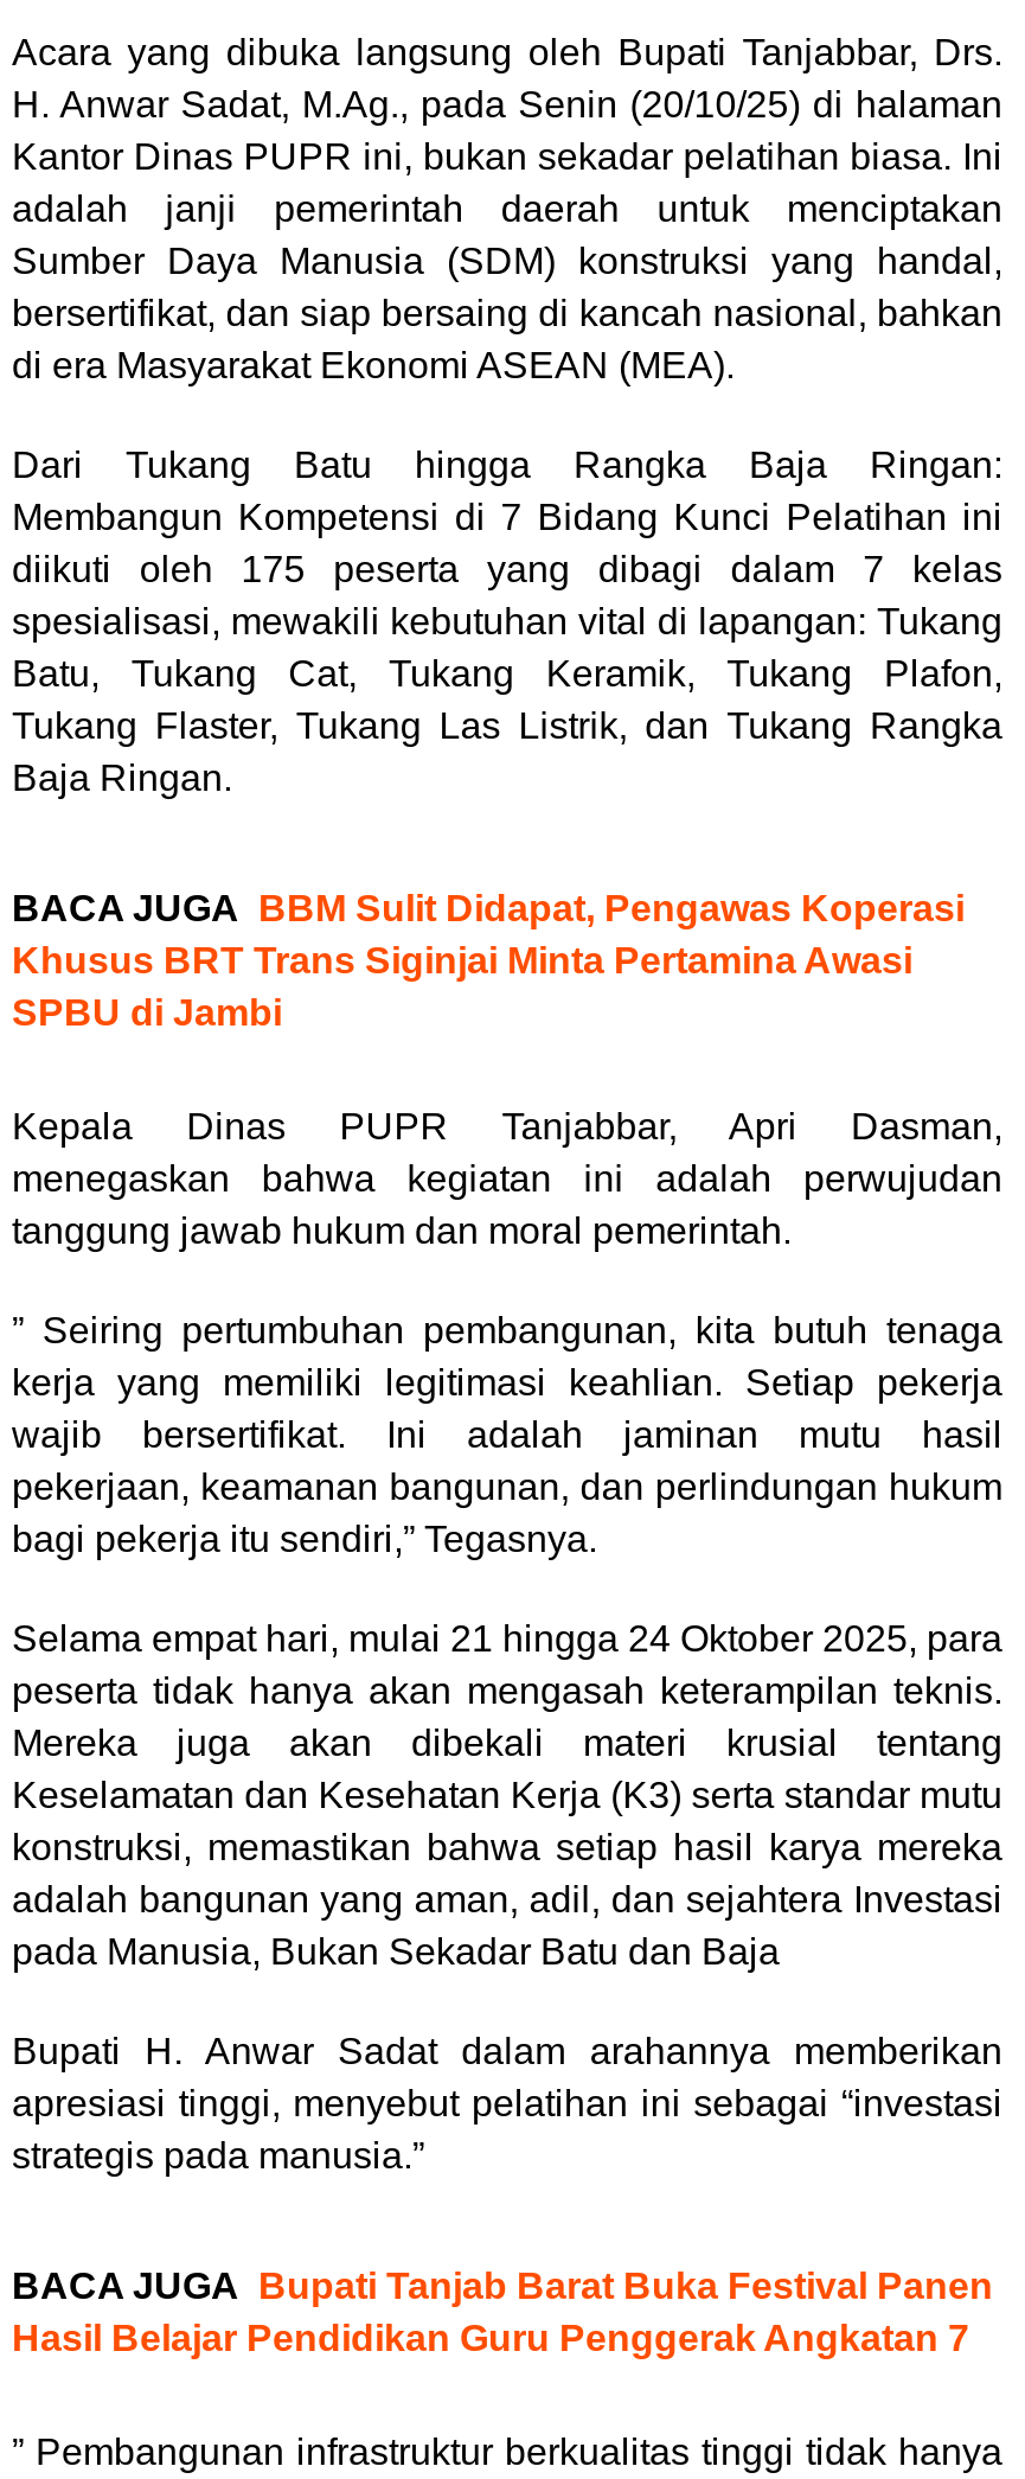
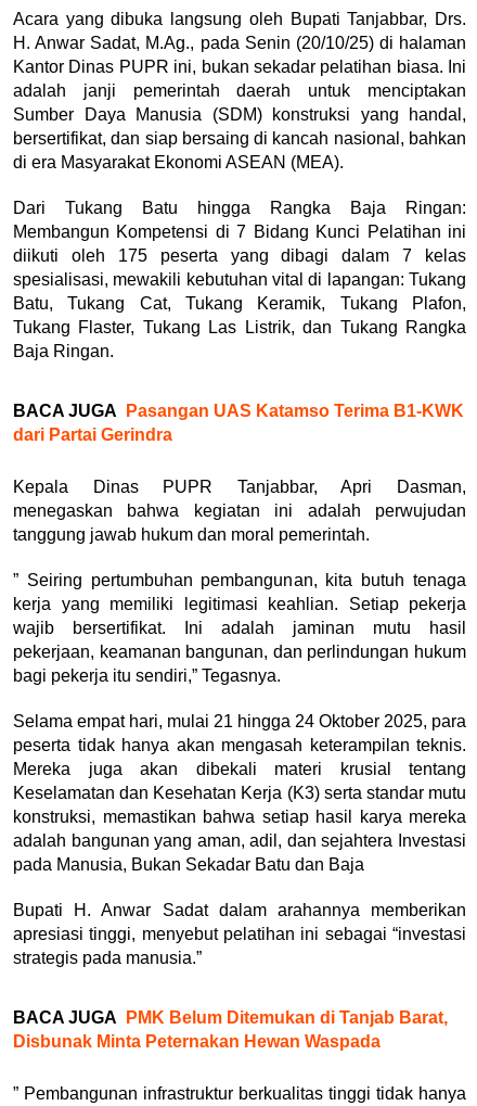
- BACA JUGA BBM Sulit Didapat, Pengawas Koperasi
- Khusus BRT Trans Siginjai Minta Pertamina Awasi
- SPBU di Jambi
+ BACA JUGA Pasangan UAS Katamso Terima B1-KWK
+ dari Partai Gerindra

- BACA JUGA Bupati Tanjab Barat Buka Festival Panen
- Hasil Belajar Pendidikan Guru Penggerak Angkatan 7
+ BACA JUGA PMK Belum Ditemukan di Tanjab Barat,
+ Disbunak Minta Peternakan Hewan Waspada
